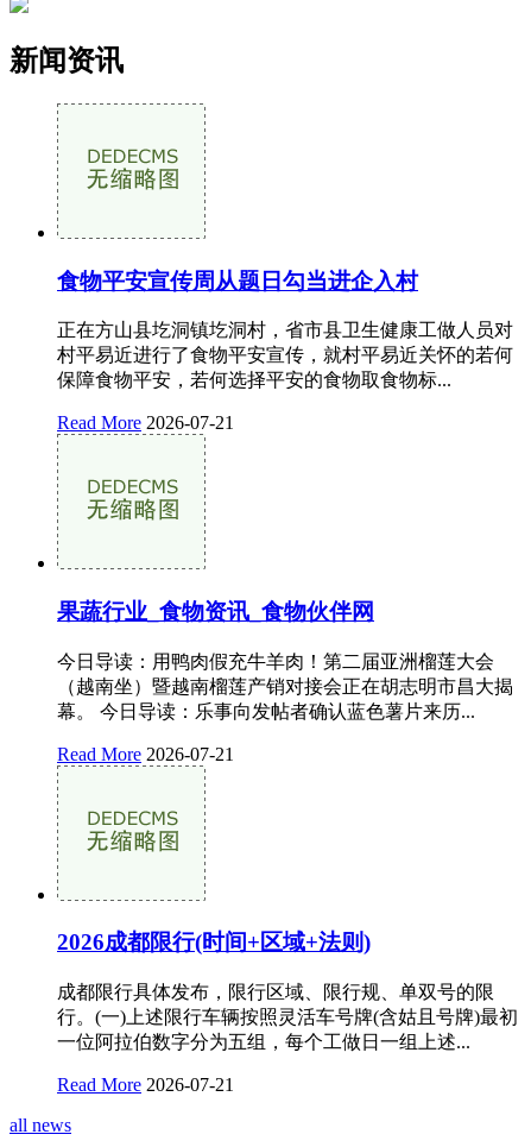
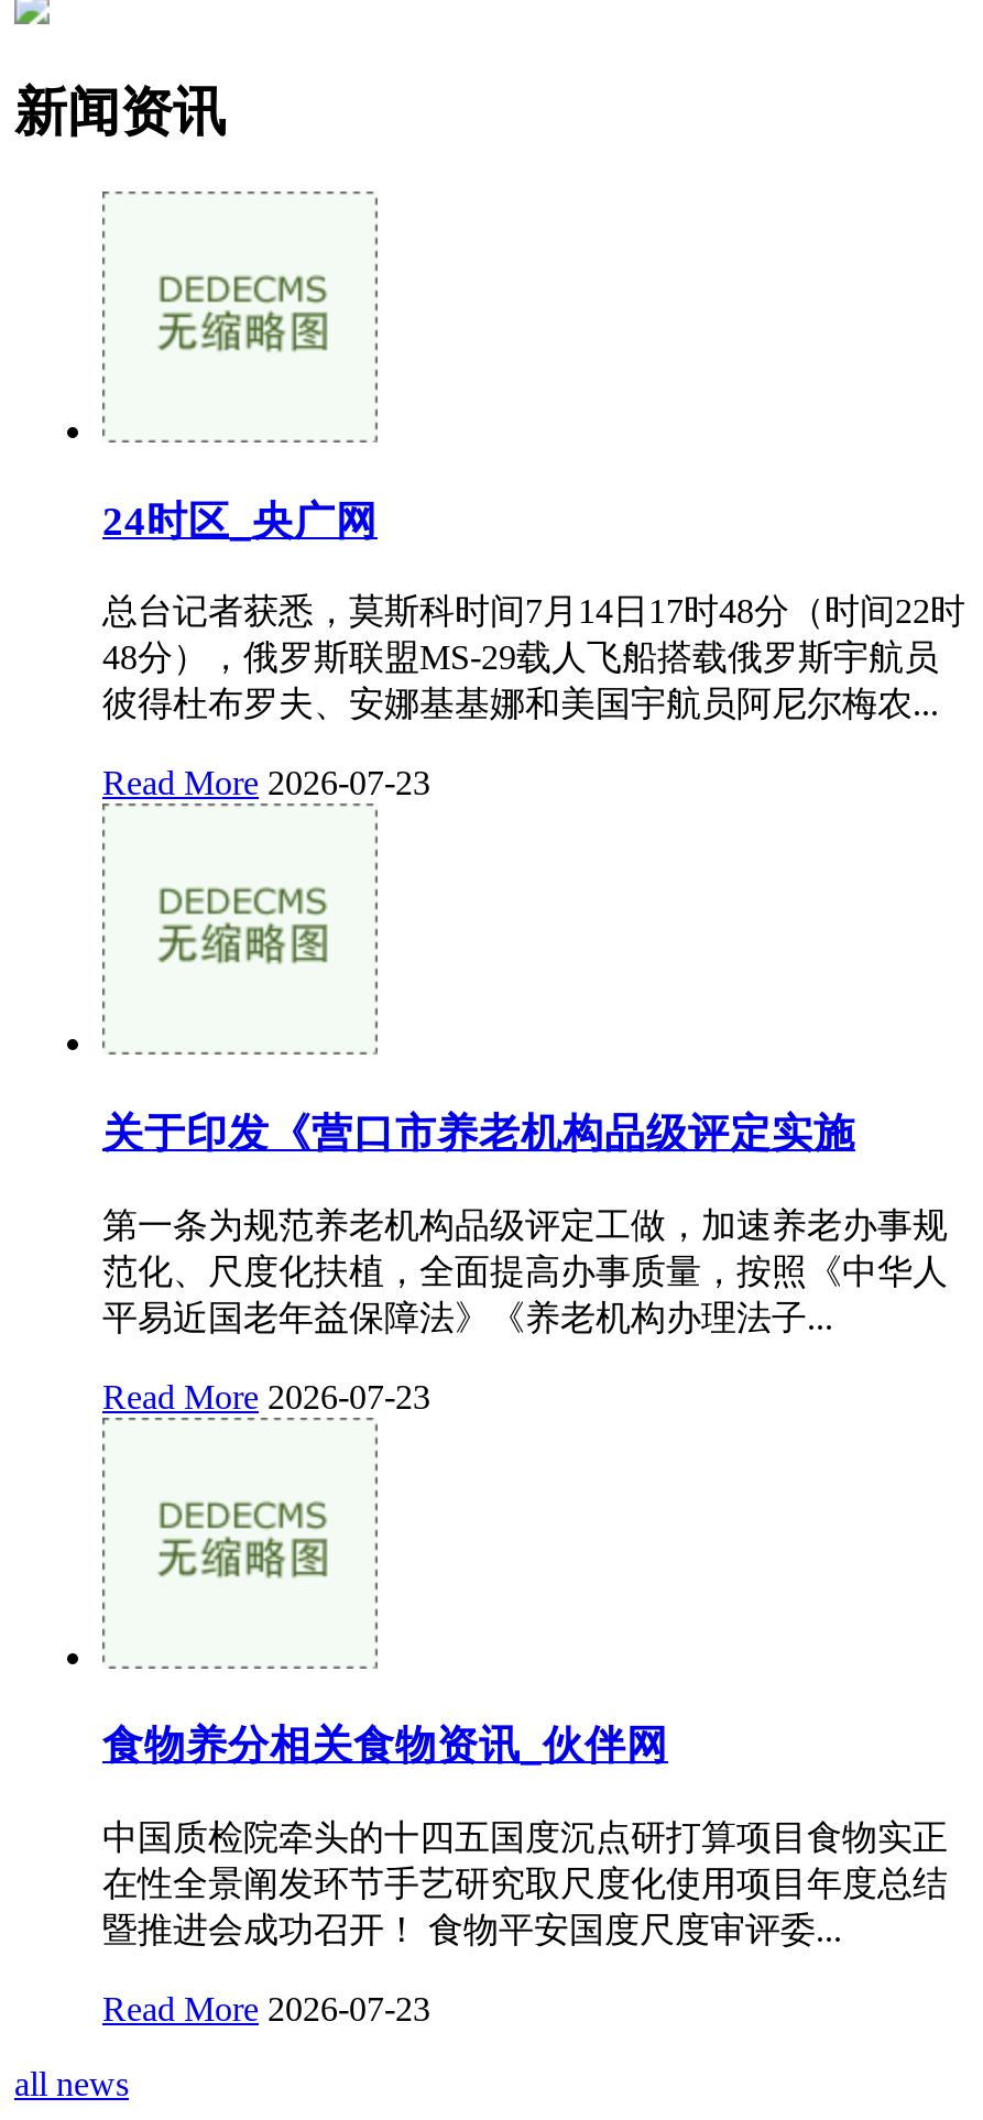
- 食物平安宣传周从题日勾当进企入村
+ 24时区_央广网

- 正在方山县圪洞镇圪洞村，省市县卫生健康工做人员对
- 村平易近进行了食物平安宣传，就村平易近关怀的若何
- 保障食物平安，若何选择平安的食物取食物标...
+ 总台记者获悉，莫斯科时间7月14日17时48分（时间22时
+ 48分），俄罗斯联盟MS-29载人飞船搭载俄罗斯宇航员
+ 彼得杜布罗夫、安娜基基娜和美国宇航员阿尼尔梅农...

- Read More 2026-07-21
+ Read More 2026-07-23

- 果蔬行业_食物资讯_食物伙伴网
+ 关于印发《营口市养老机构品级评定实施

- 今日导读：用鸭肉假充牛羊肉！第二届亚洲榴莲大会
- （越南坐）暨越南榴莲产销对接会正在胡志明市昌大揭
- 幕。 今日导读：乐事向发帖者确认蓝色薯片来历...
+ 第一条为规范养老机构品级评定工做，加速养老办事规
+ 范化、尺度化扶植，全面提高办事质量，按照《中华人
+ 平易近国老年益保障法》《养老机构办理法子...

- Read More 2026-07-21
+ Read More 2026-07-23

- 2026成都限行(时间+区域+法则)
+ 食物养分相关食物资讯_伙伴网

- 成都限行具体发布，限行区域、限行规、单双号的限
- 行。(一)上述限行车辆按照灵活车号牌(含姑且号牌)最初
- 一位阿拉伯数字分为五组，每个工做日一组上述...
+ 中国质检院牵头的十四五国度沉点研打算项目食物实正
+ 在性全景阐发环节手艺研究取尺度化使用项目年度总结
+ 暨推进会成功召开！ 食物平安国度尺度审评委...

- Read More 2026-07-21
+ Read More 2026-07-23
